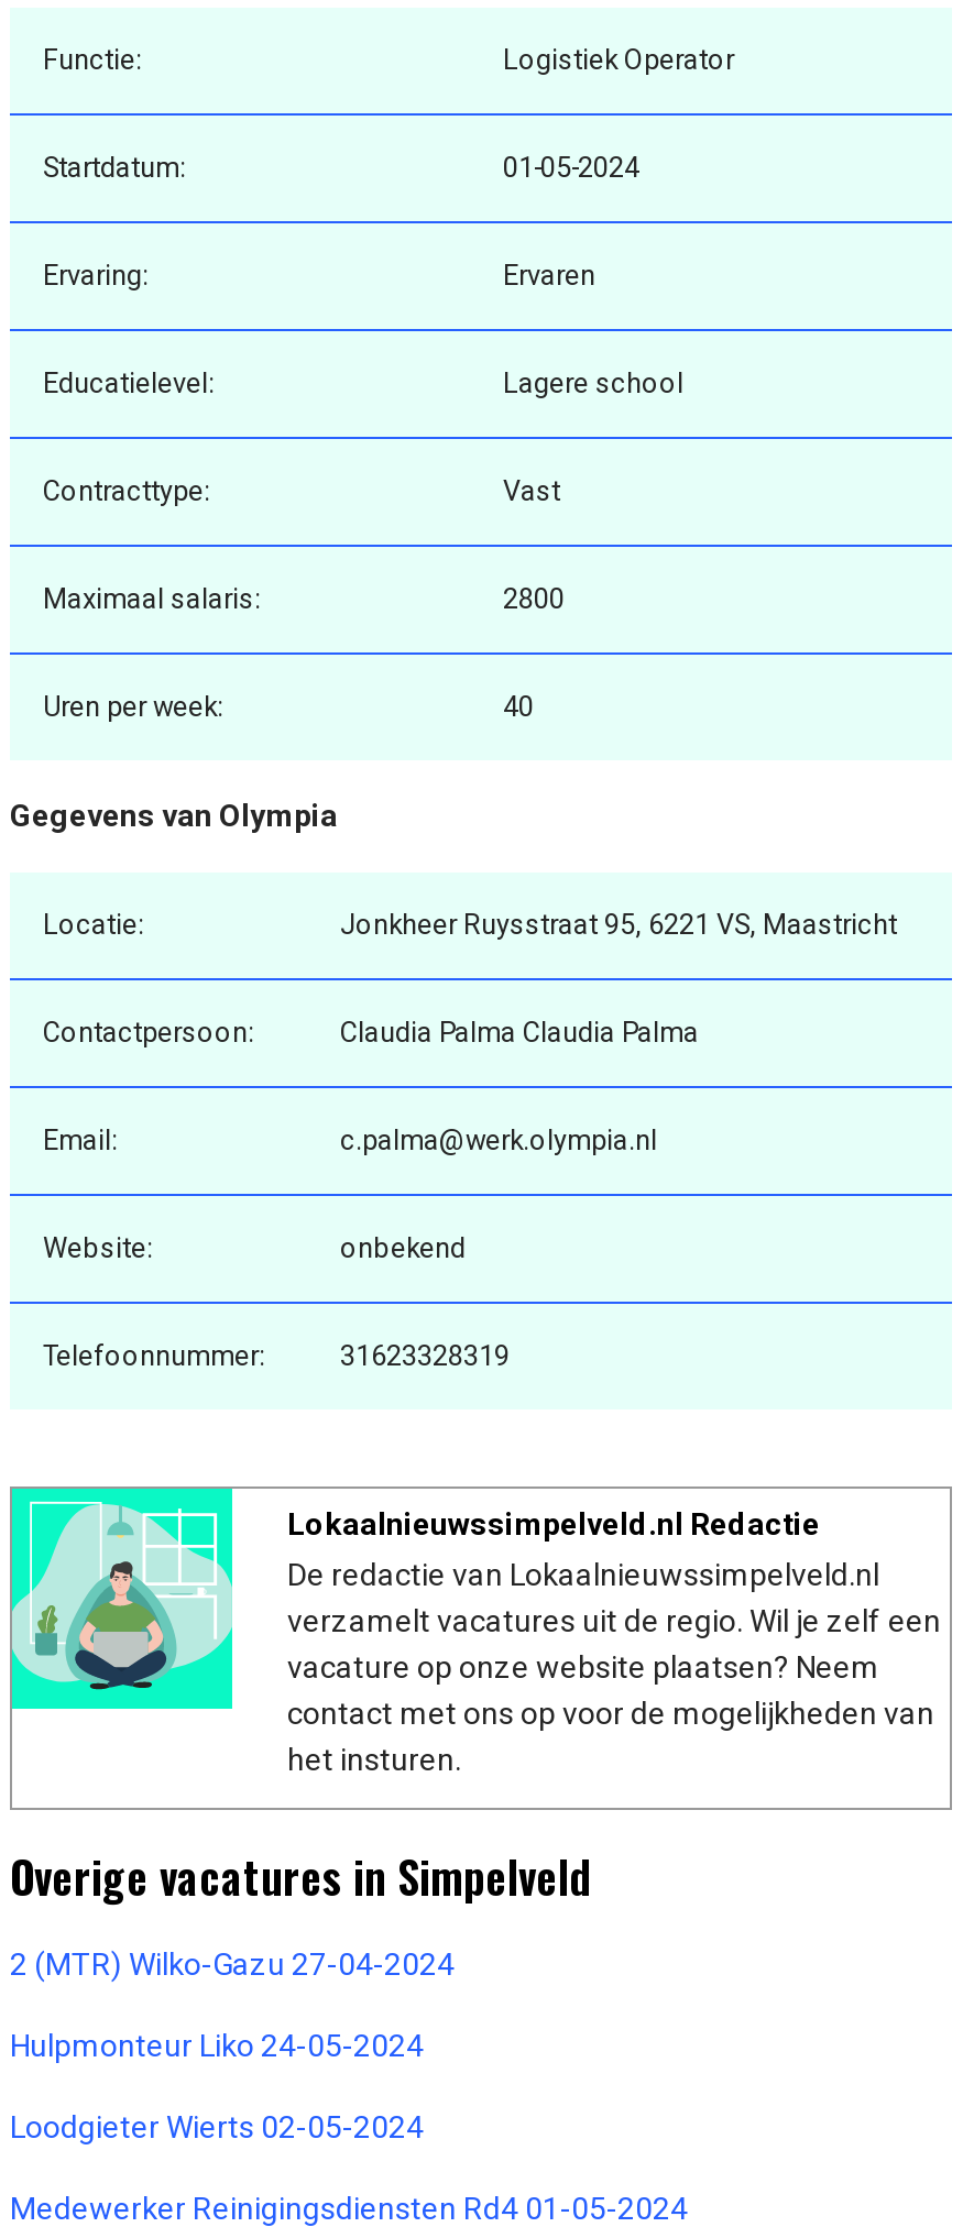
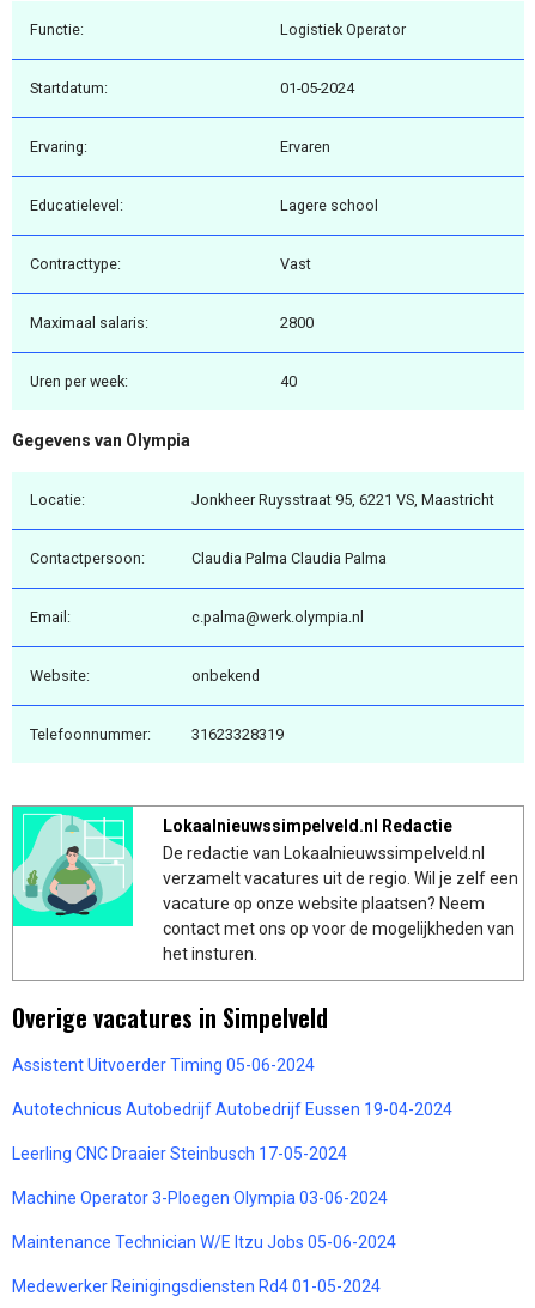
- 2 (MTR) Wilko-Gazu 27-04-2024
- Hulpmonteur Liko 24-05-2024
- Loodgieter Wierts 02-05-2024
+ Assistent Uitvoerder Timing 05-06-2024
+ Autotechnicus Autobedrijf Autobedrijf Eussen 19-04-2024
+ Leerling CNC Draaier Steinbusch 17-05-2024
+ Machine Operator 3-Ploegen Olympia 03-06-2024
+ Maintenance Technician W/E Itzu Jobs 05-06-2024
